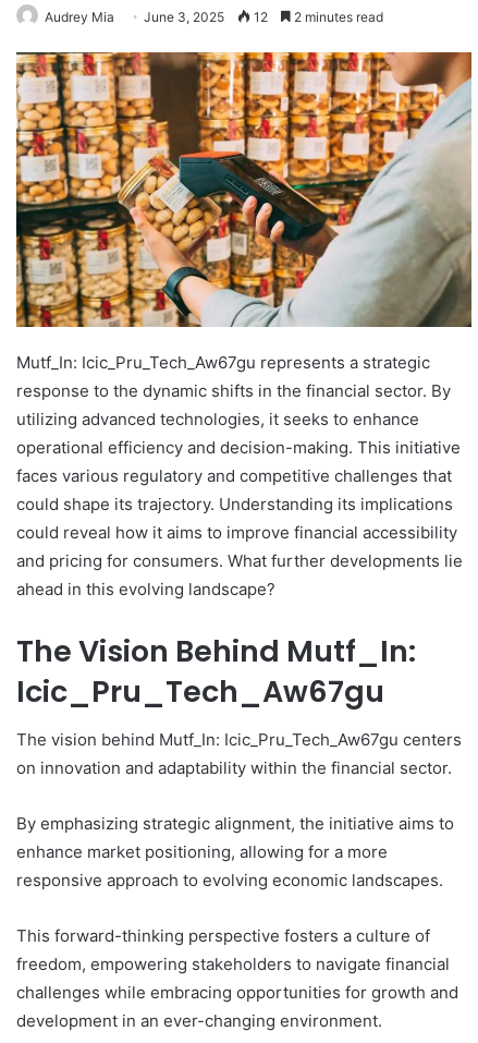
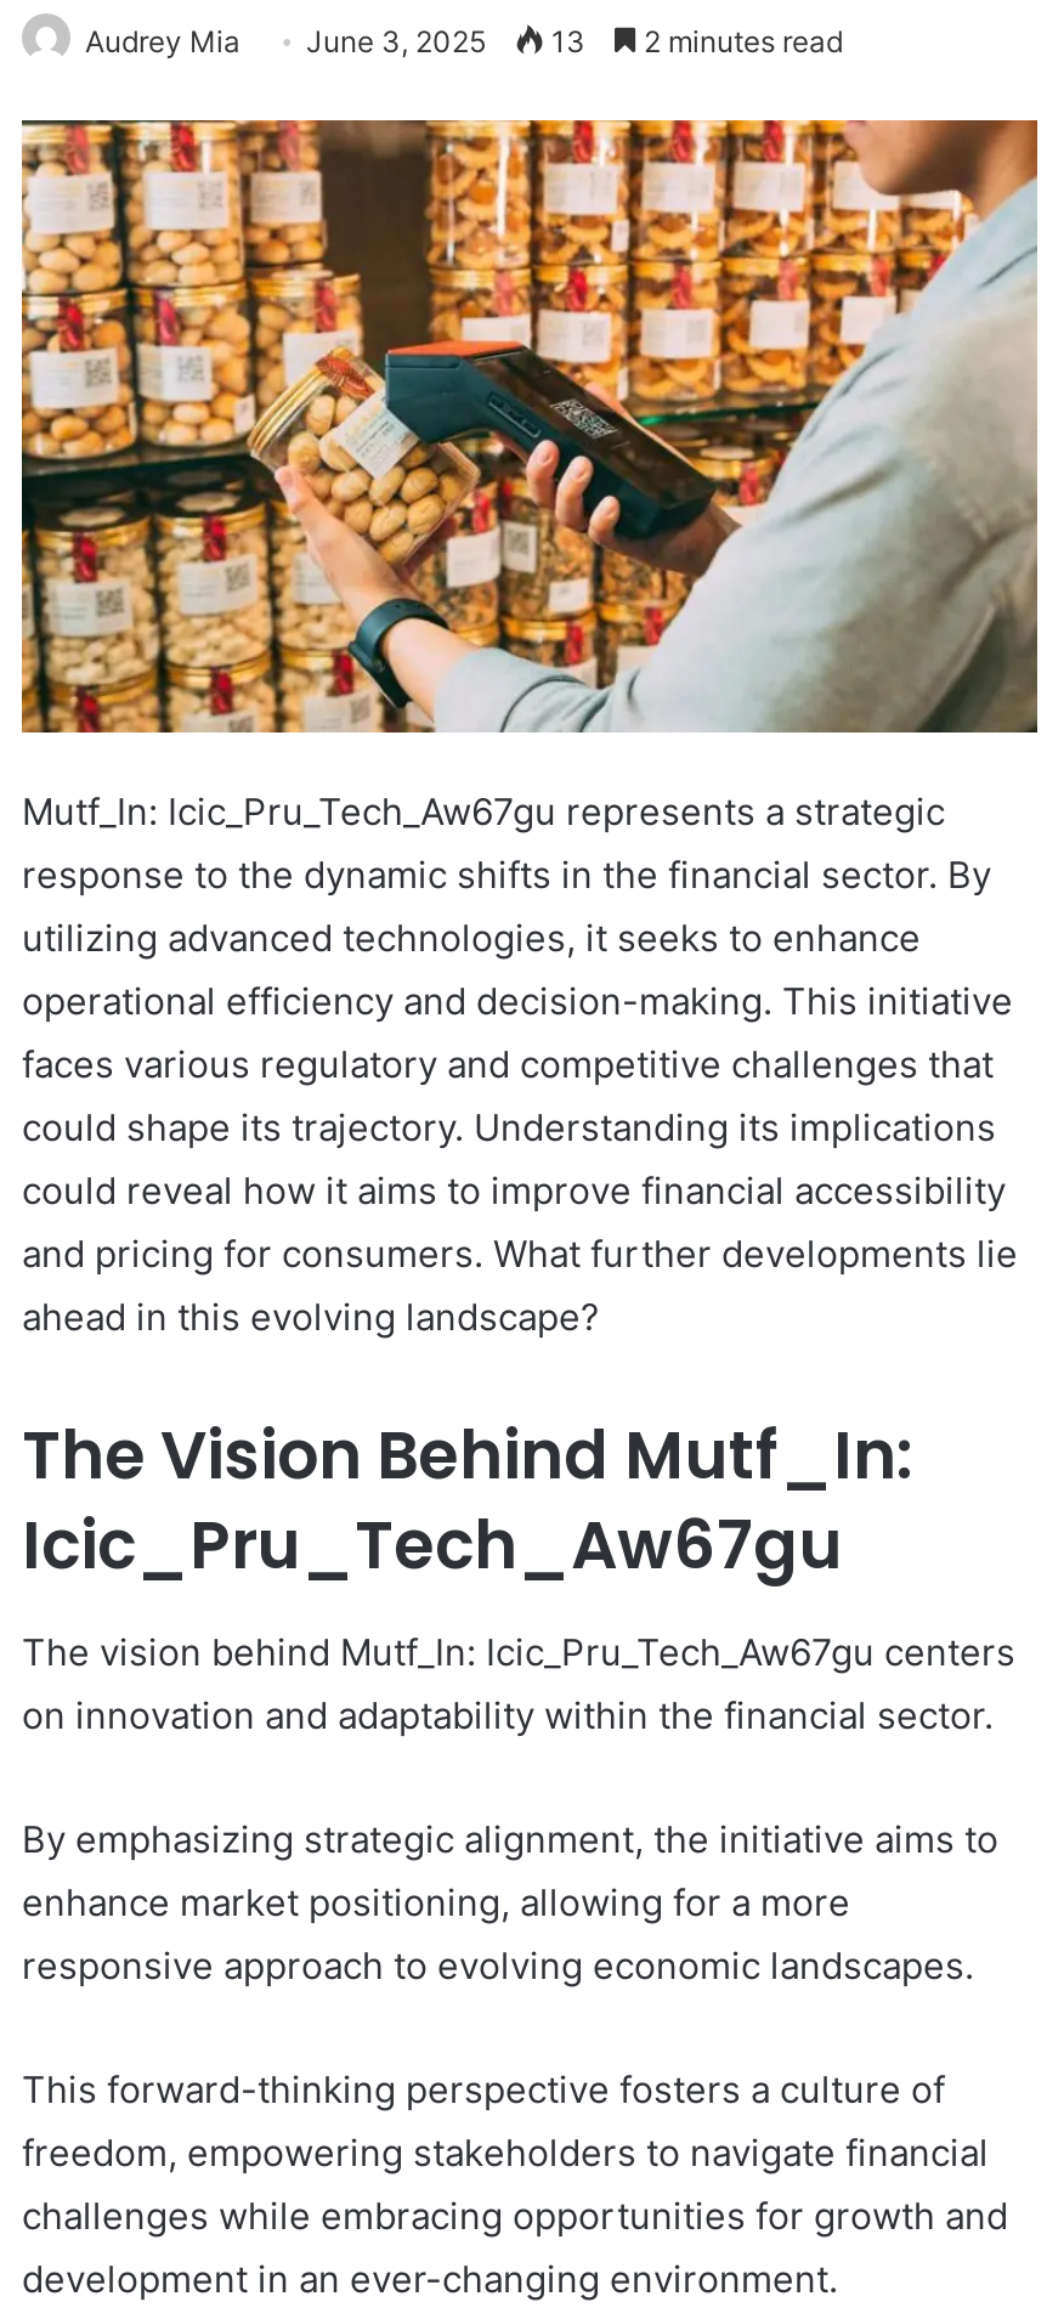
- Audrey Mia June 3, 2025 12 2 minutes read
+ Audrey Mia June 3, 2025 13 2 minutes read
